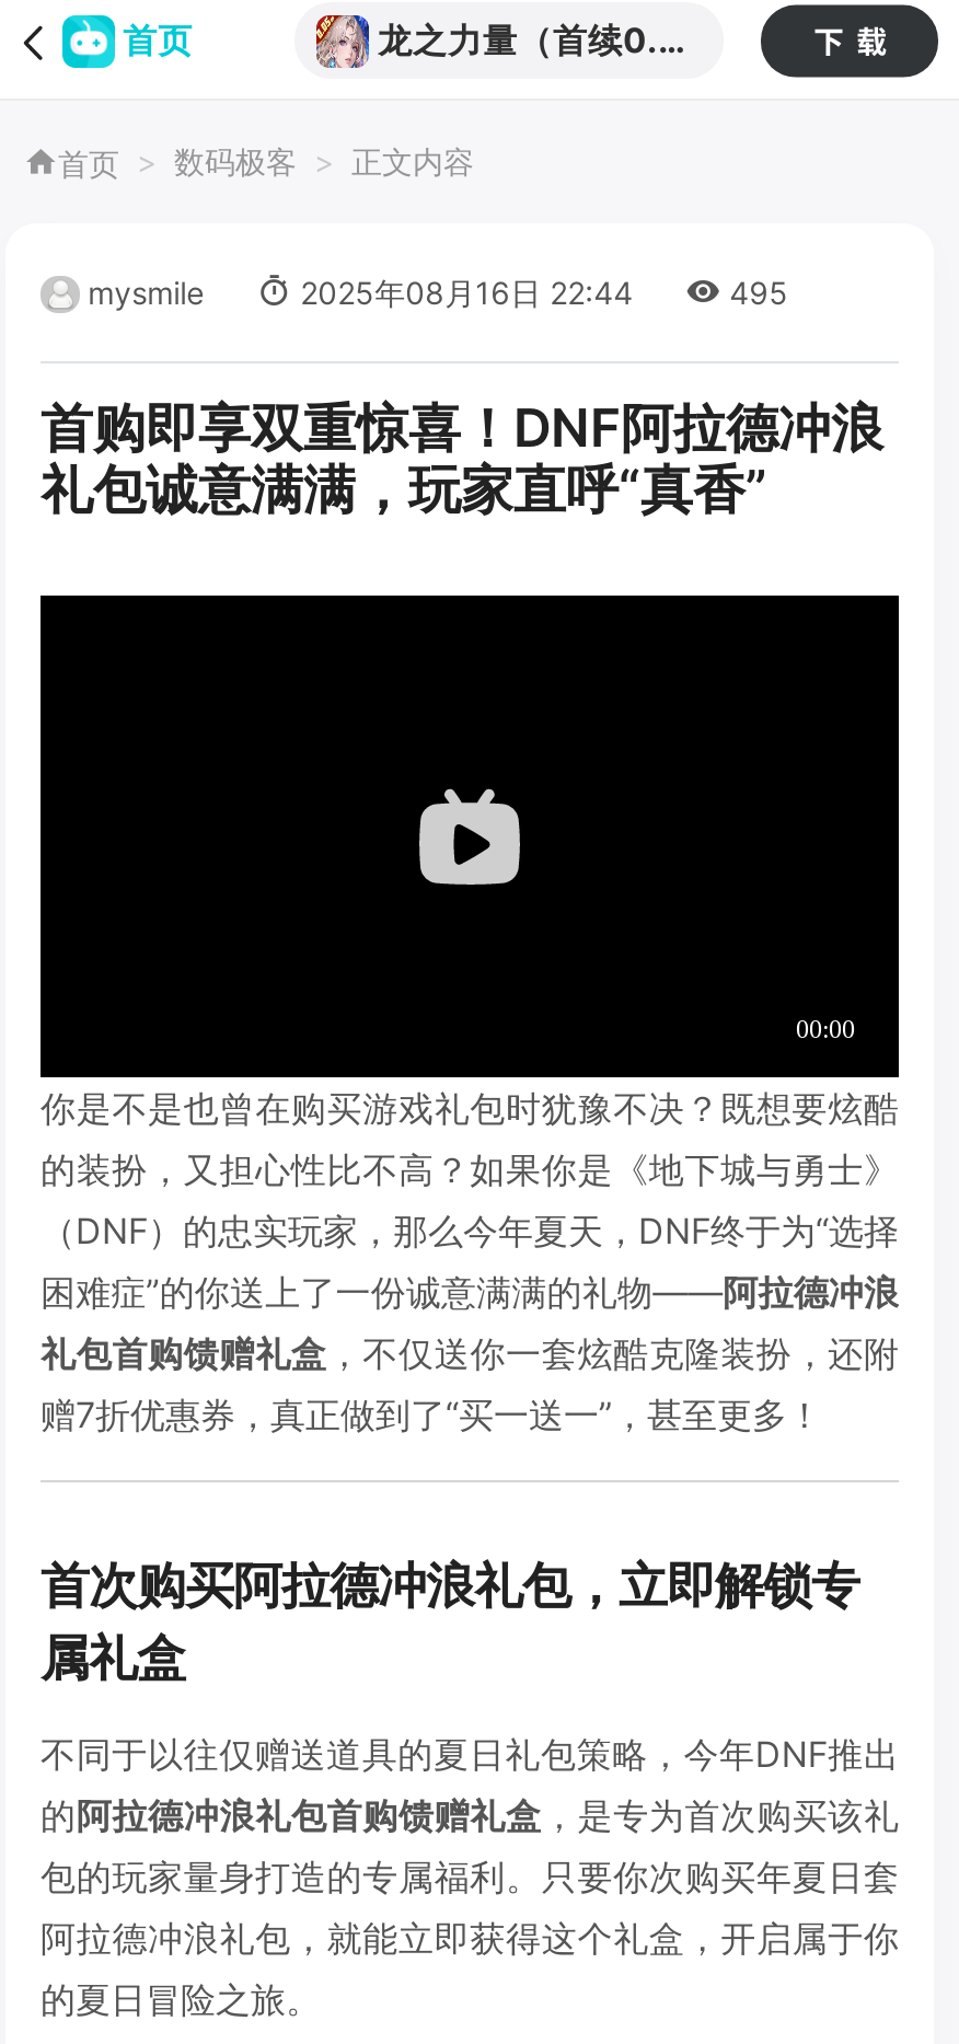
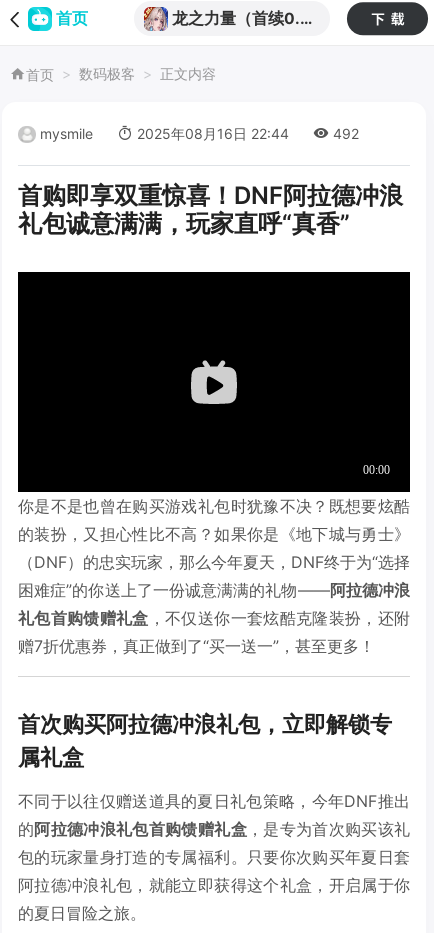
- 495
+ 492
